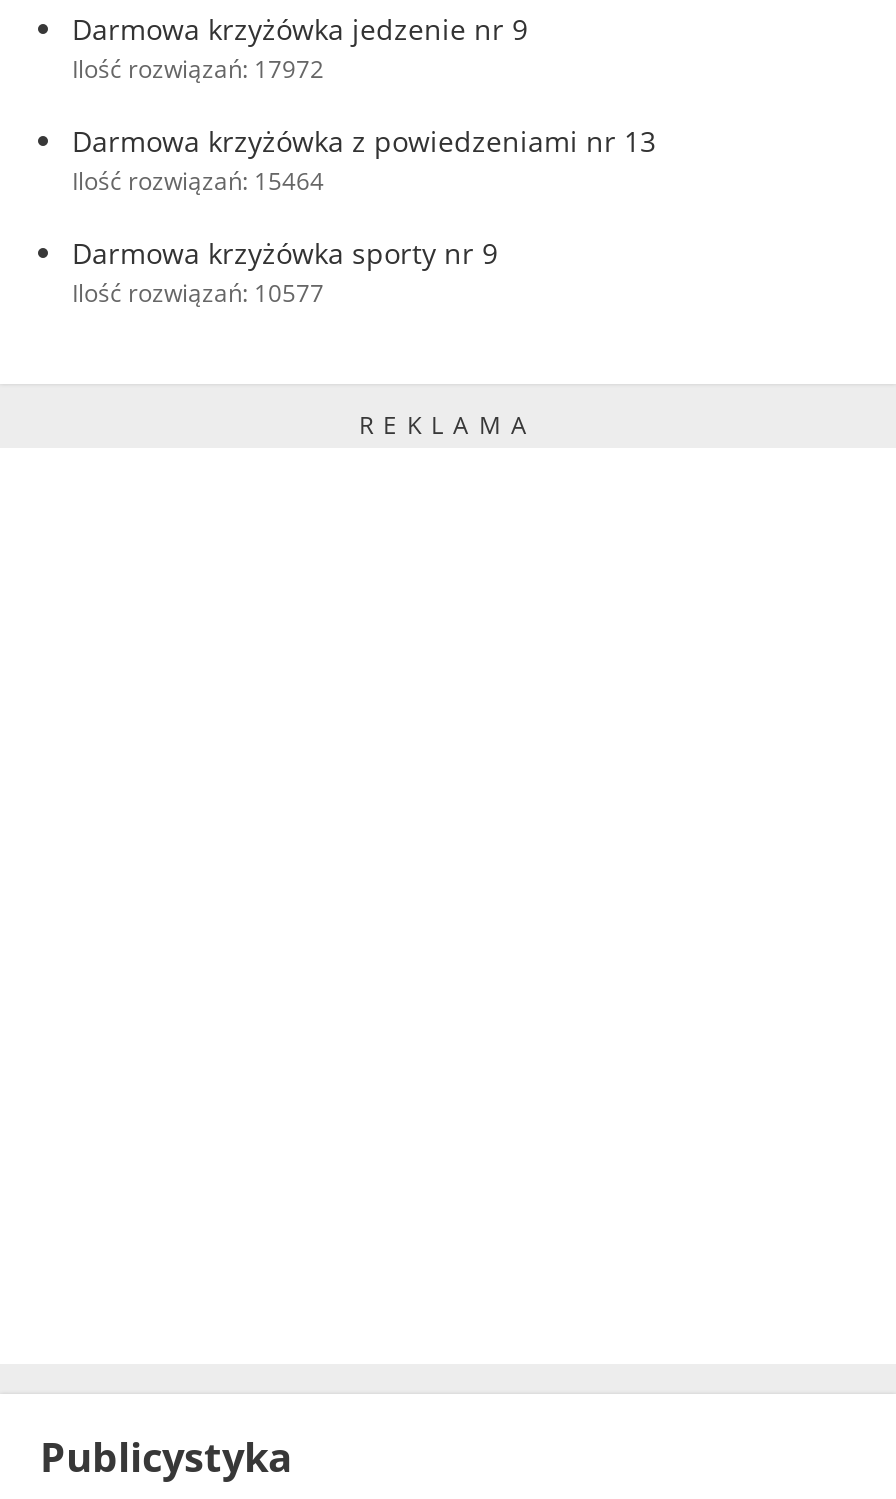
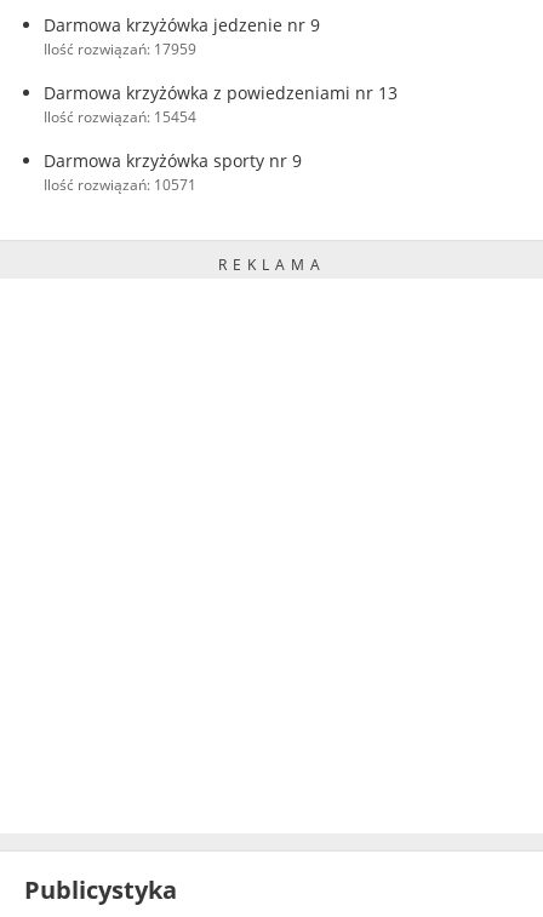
- Ilość rozwiązań: 17972
+ Ilość rozwiązań: 17959

- Ilość rozwiązań: 15464
+ Ilość rozwiązań: 15454

- Ilość rozwiązań: 10577
+ Ilość rozwiązań: 10571
